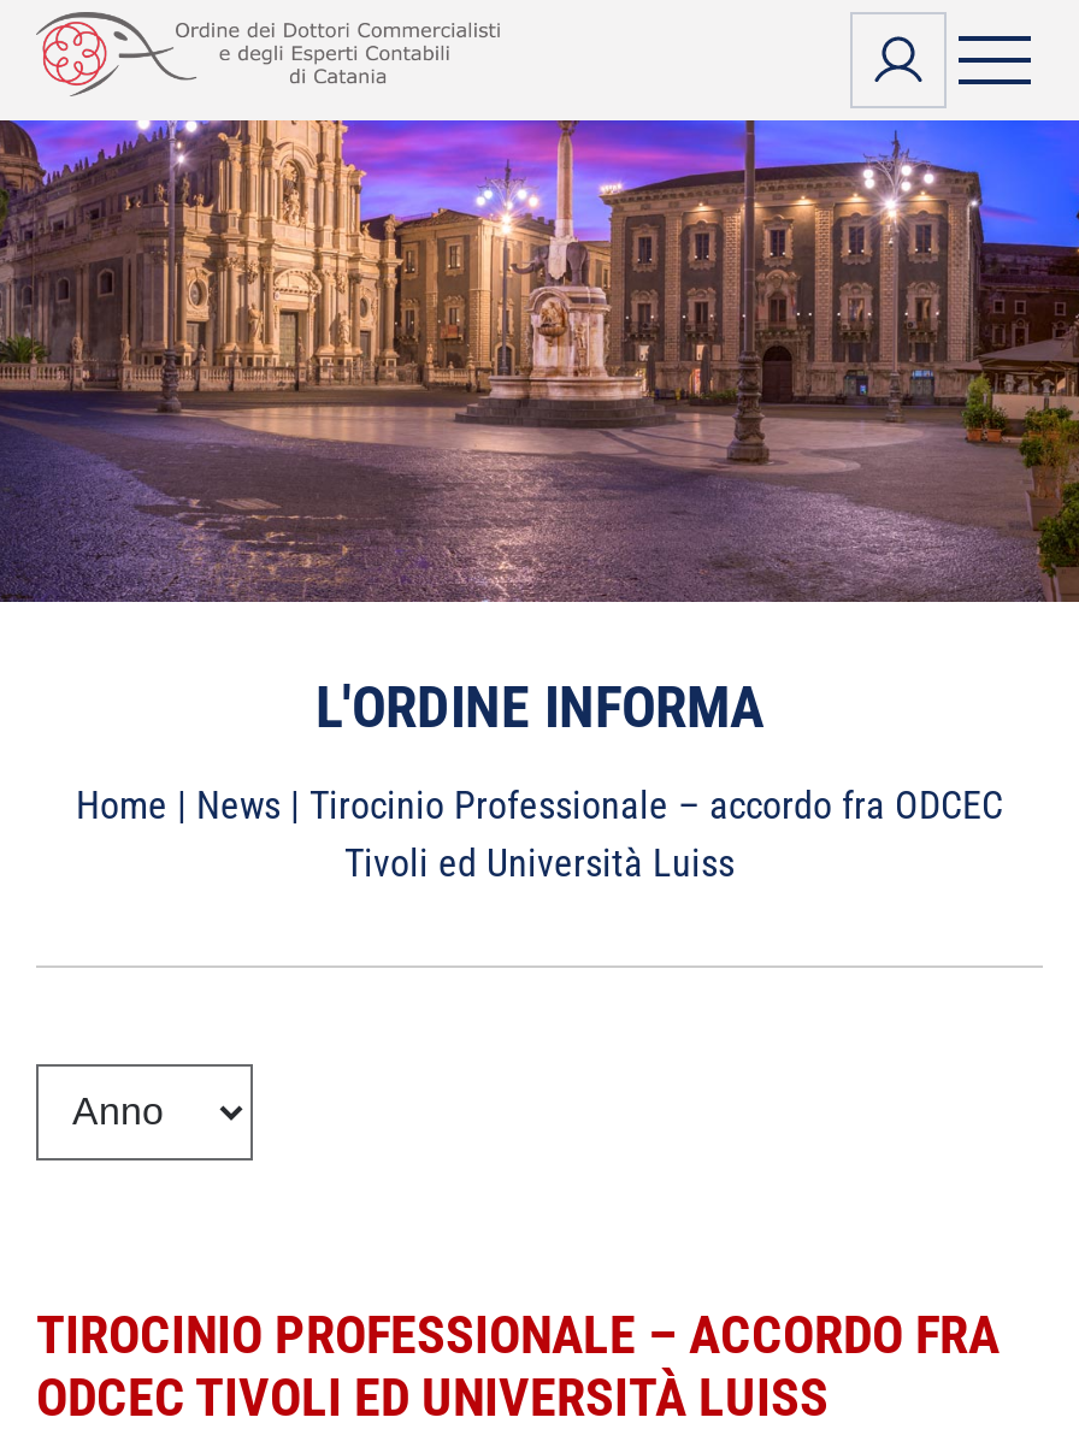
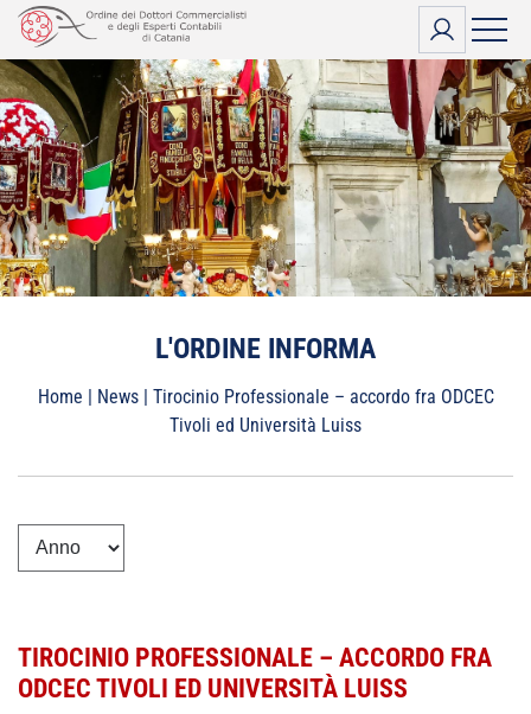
- [image]
+ [image]
